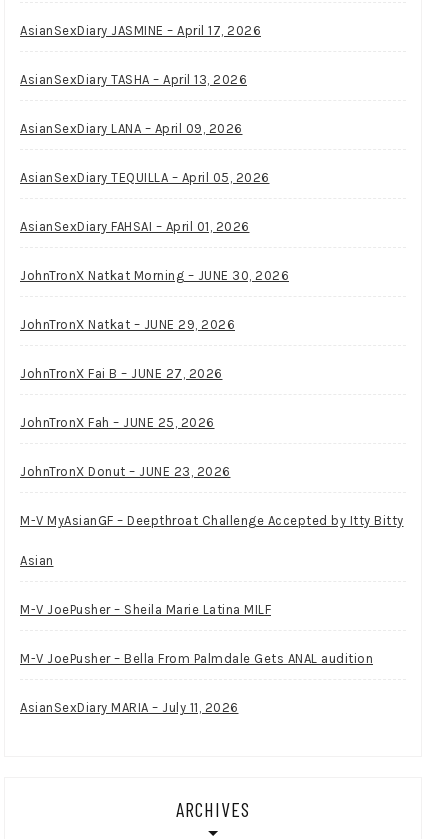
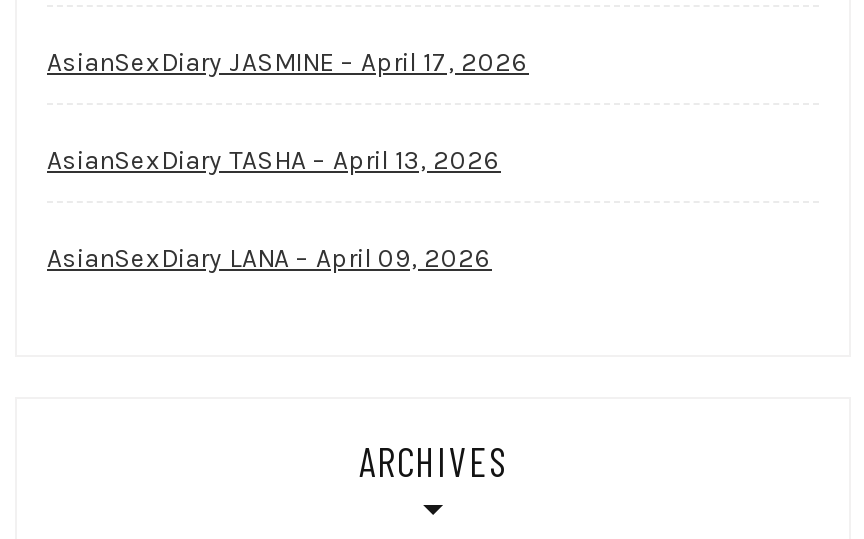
- AsianSexDiary TEQUILLA – April 05, 2026
- AsianSexDiary FAHSAI – April 01, 2026
- JohnTronX Natkat Morning – JUNE 30, 2026
- JohnTronX Natkat – JUNE 29, 2026
- JohnTronX Fai B – JUNE 27, 2026
- JohnTronX Fah – JUNE 25, 2026
- JohnTronX Donut – JUNE 23, 2026
- M-V MyAsianGF – Deepthroat Challenge Accepted by Itty Bitty
- Asian
- M-V JoePusher – Sheila Marie Latina MILF
- M-V JoePusher – Bella From Palmdale Gets ANAL audition
- AsianSexDiary MARIA – July 11, 2026
